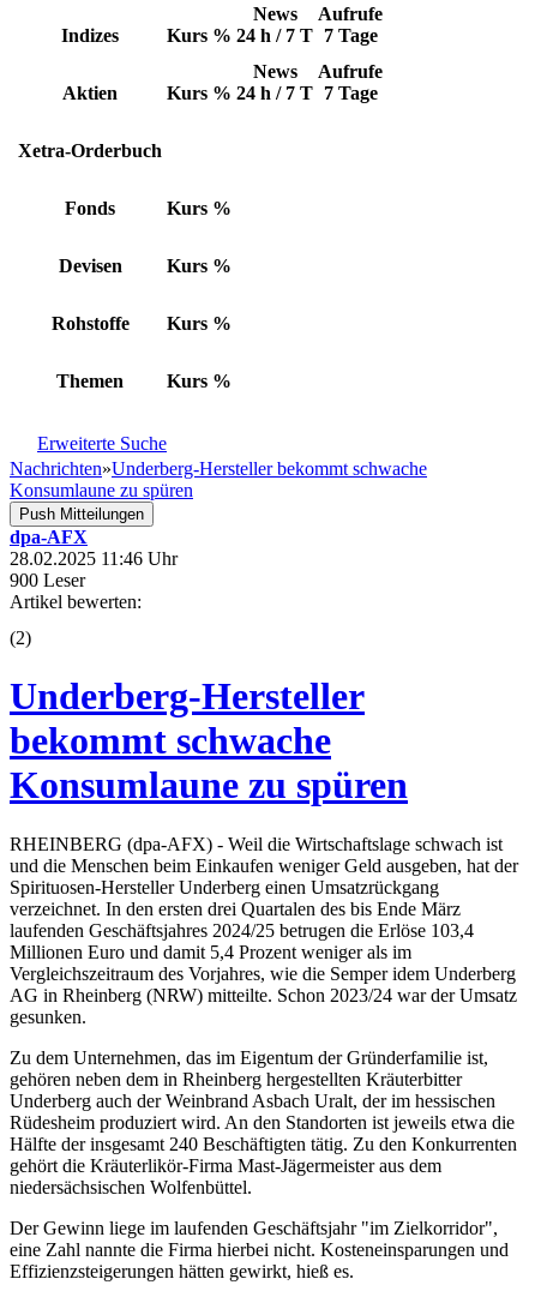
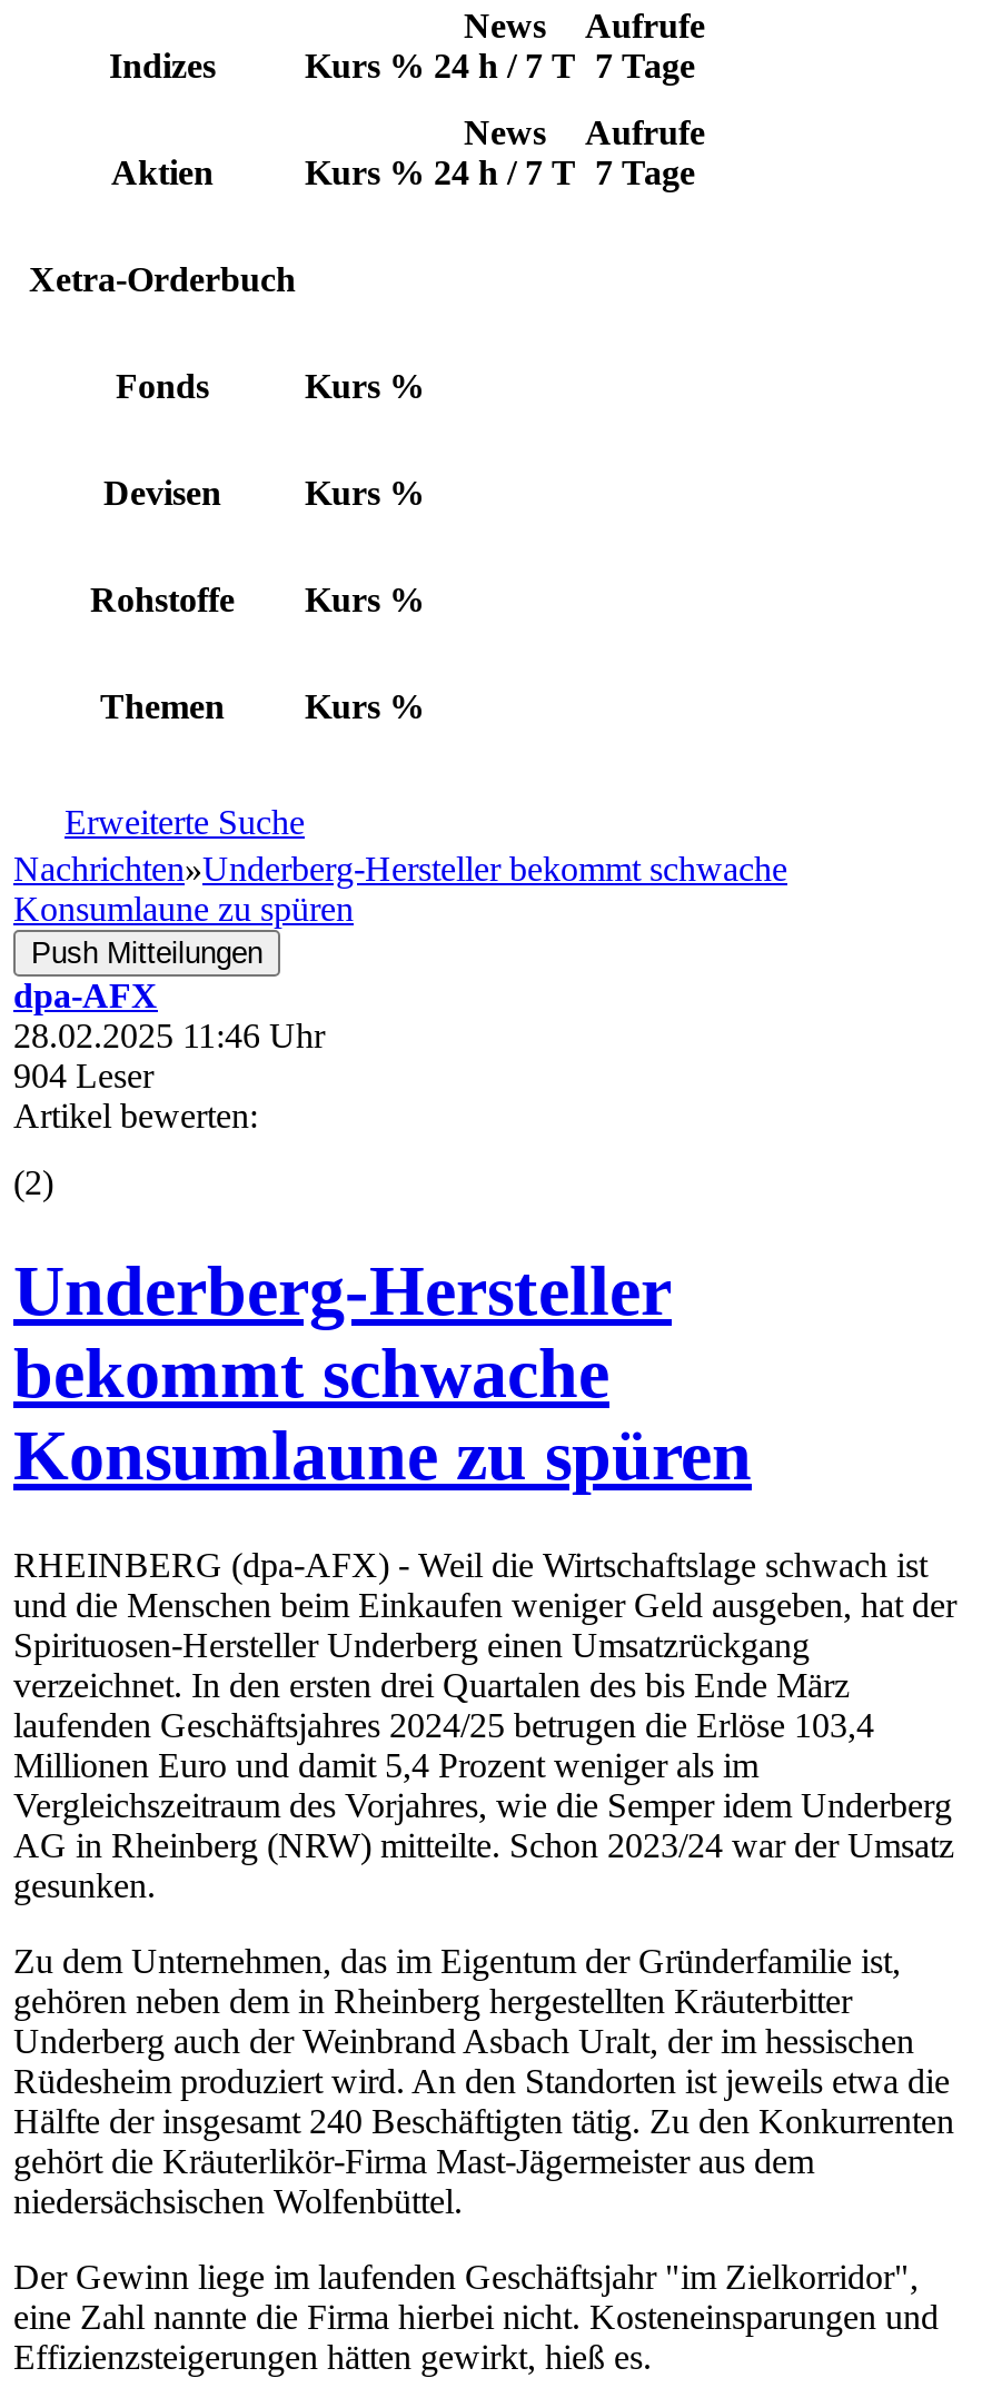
- 900 Leser
+ 904 Leser
